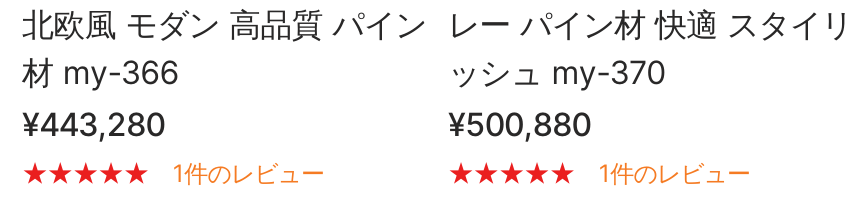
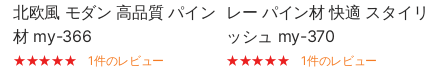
- ¥443,280

- ¥500,880
